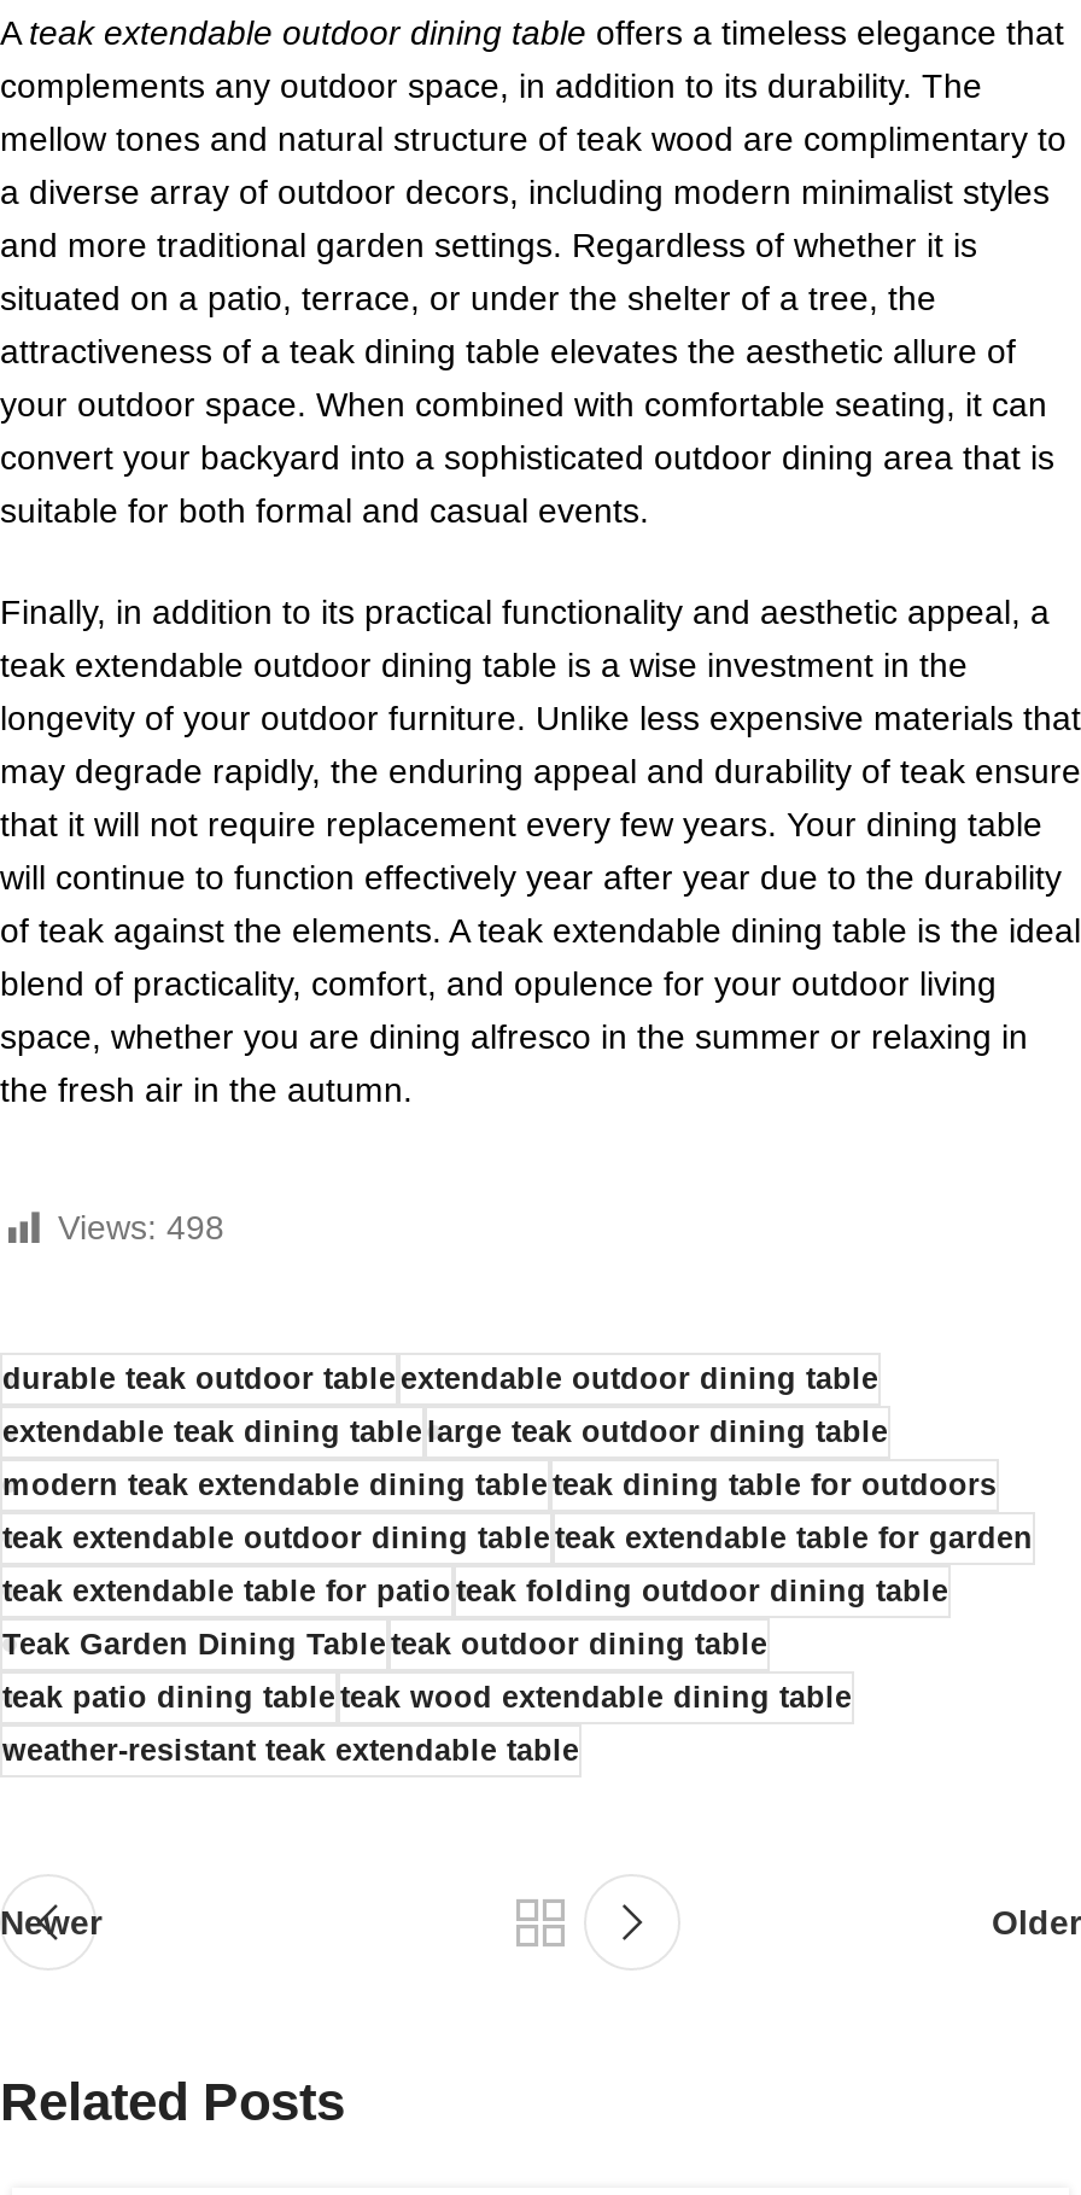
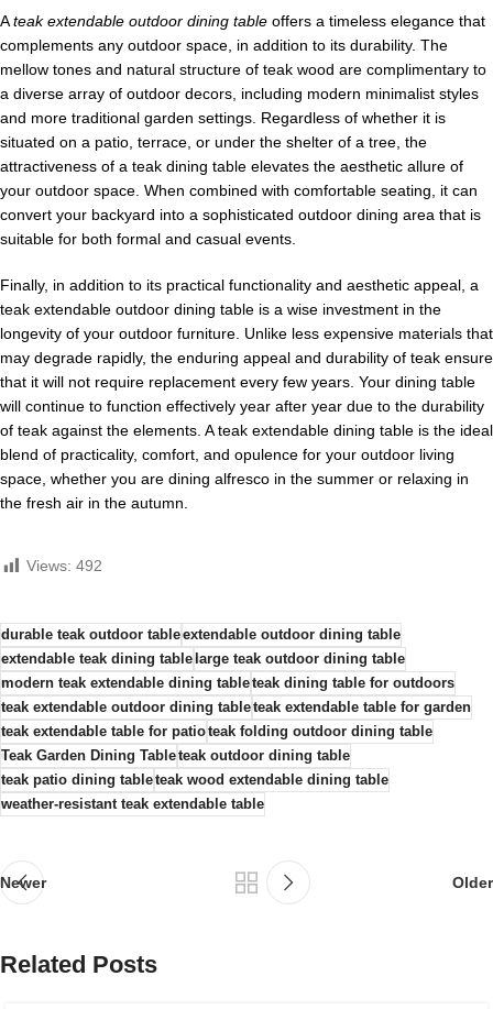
- Views: 498
+ Views: 492
